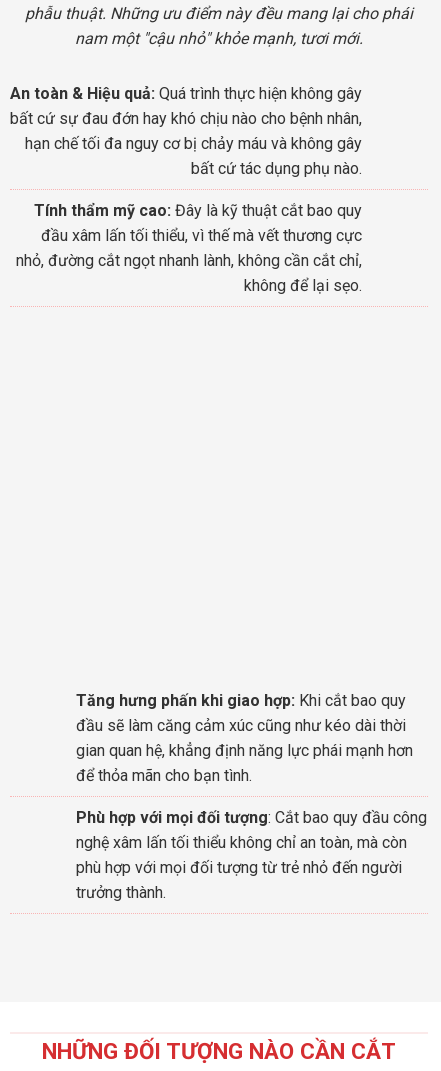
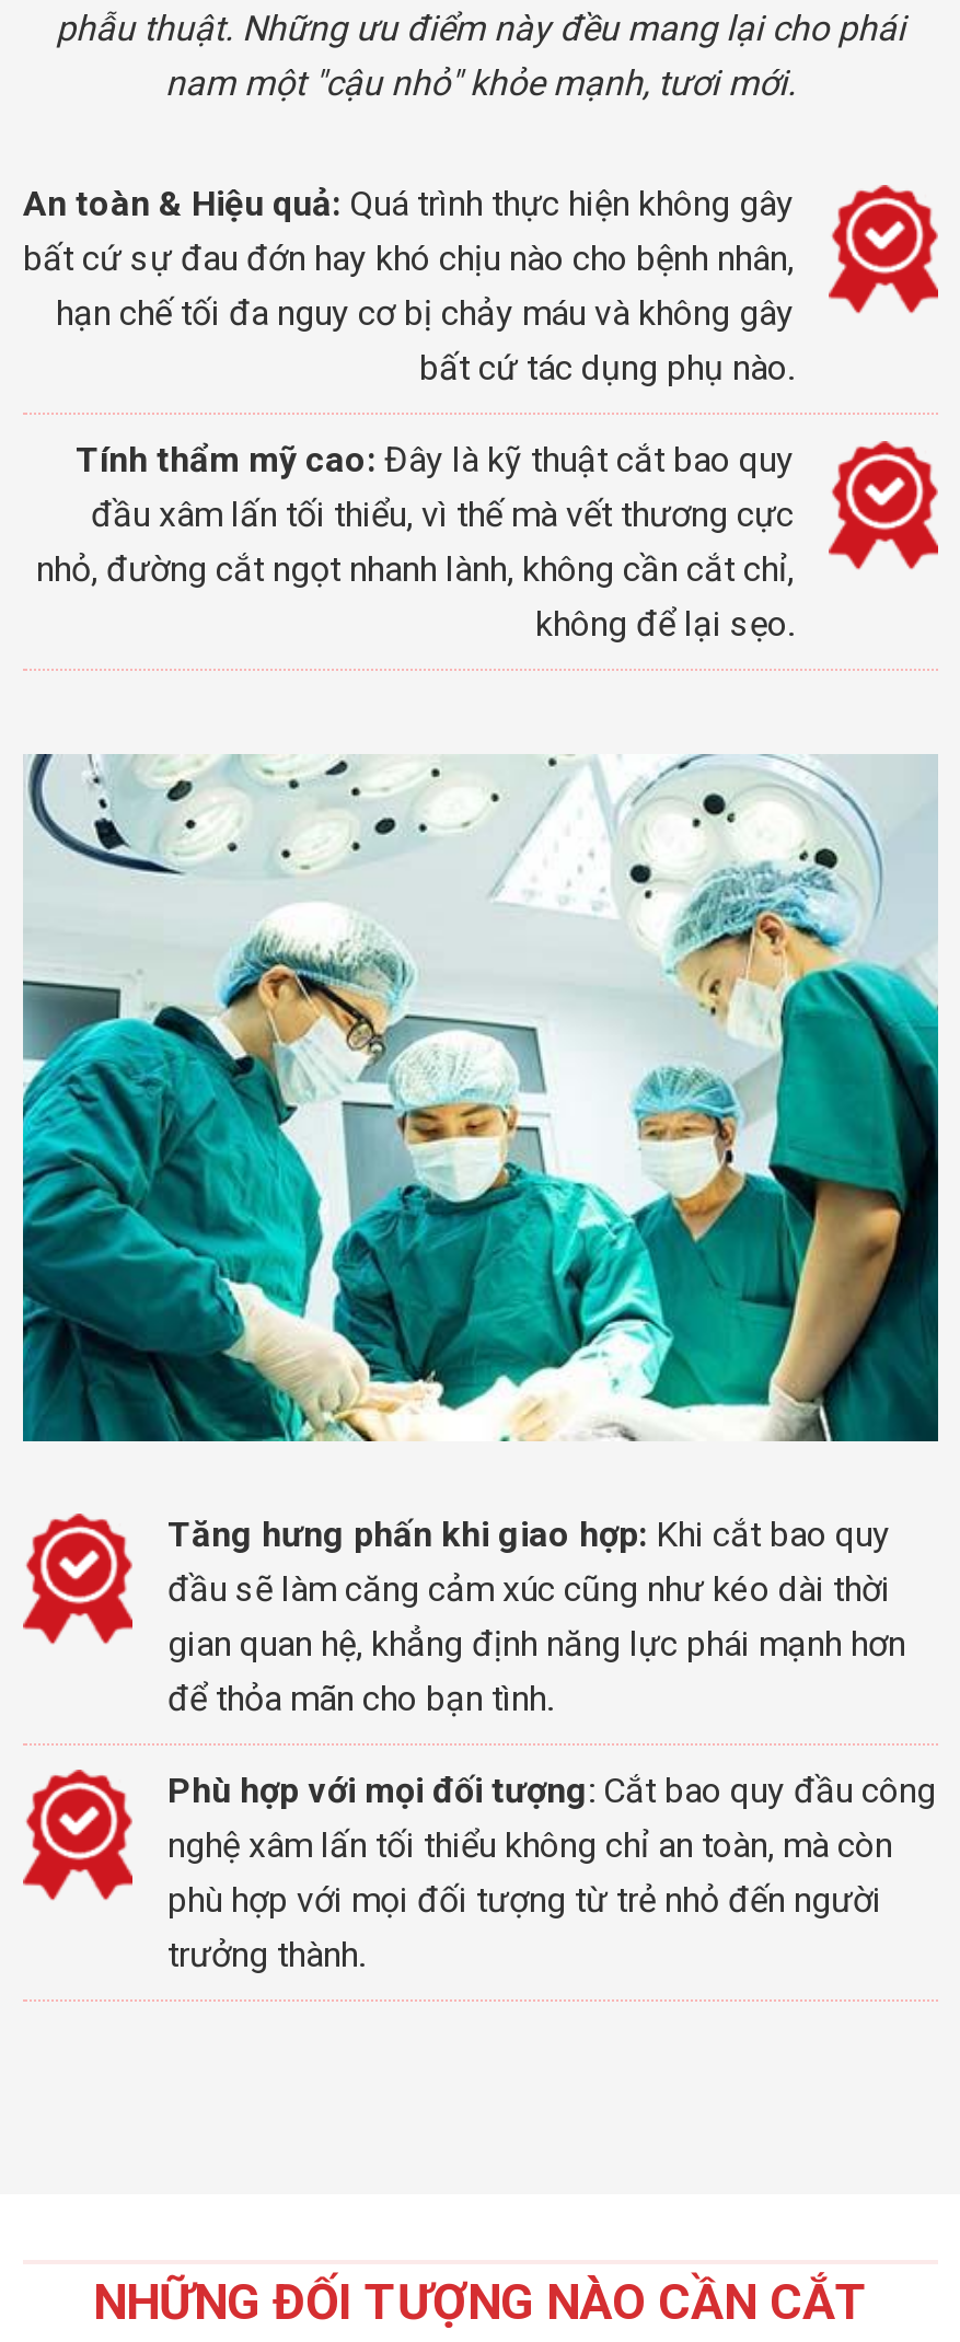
+ [image]

+ [image]

+ [image]

+ [image]

+ [image]
